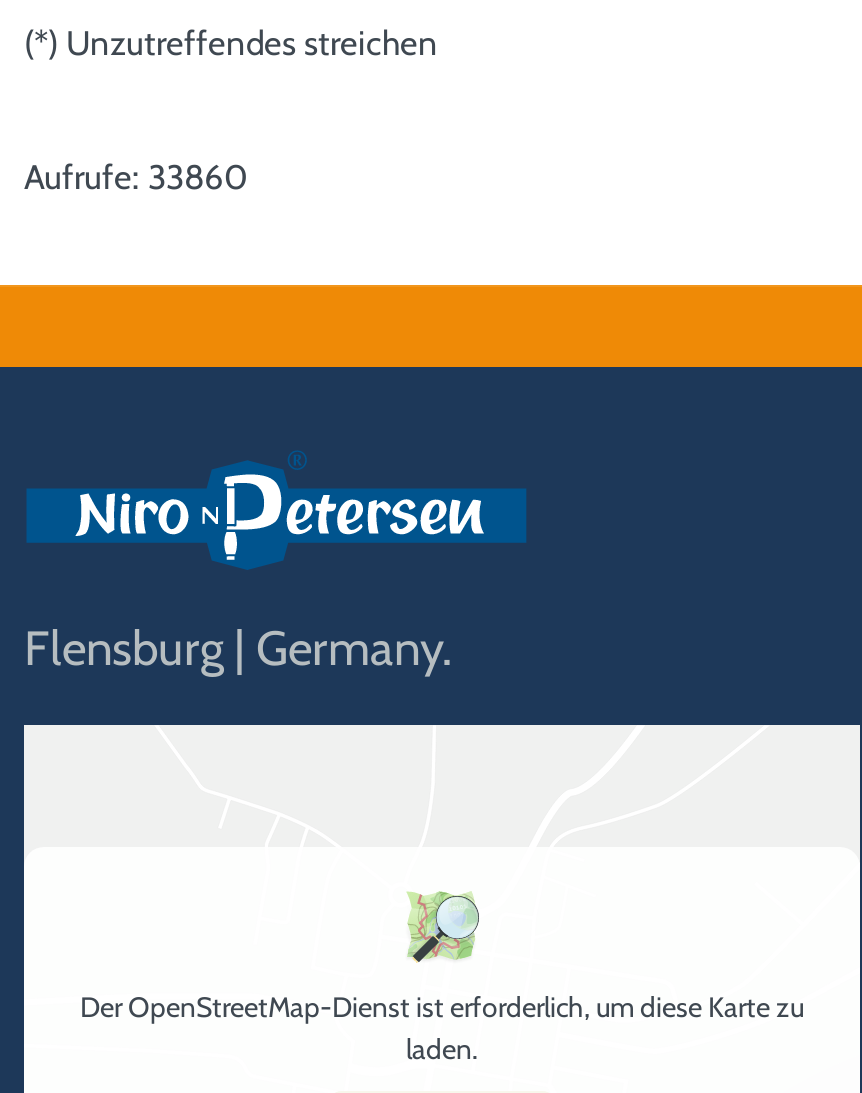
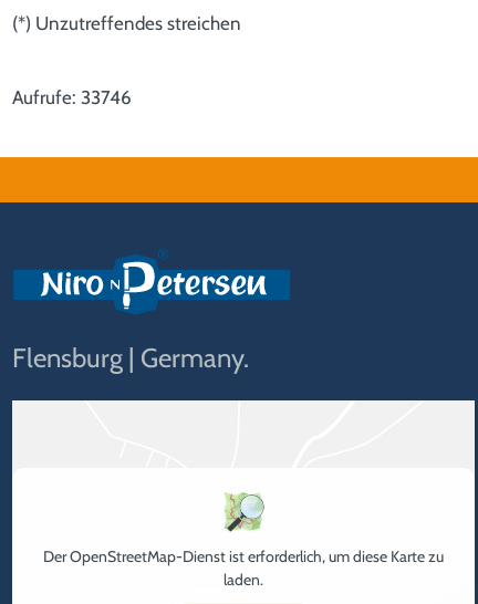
- Aufrufe: 33860
+ Aufrufe: 33746
